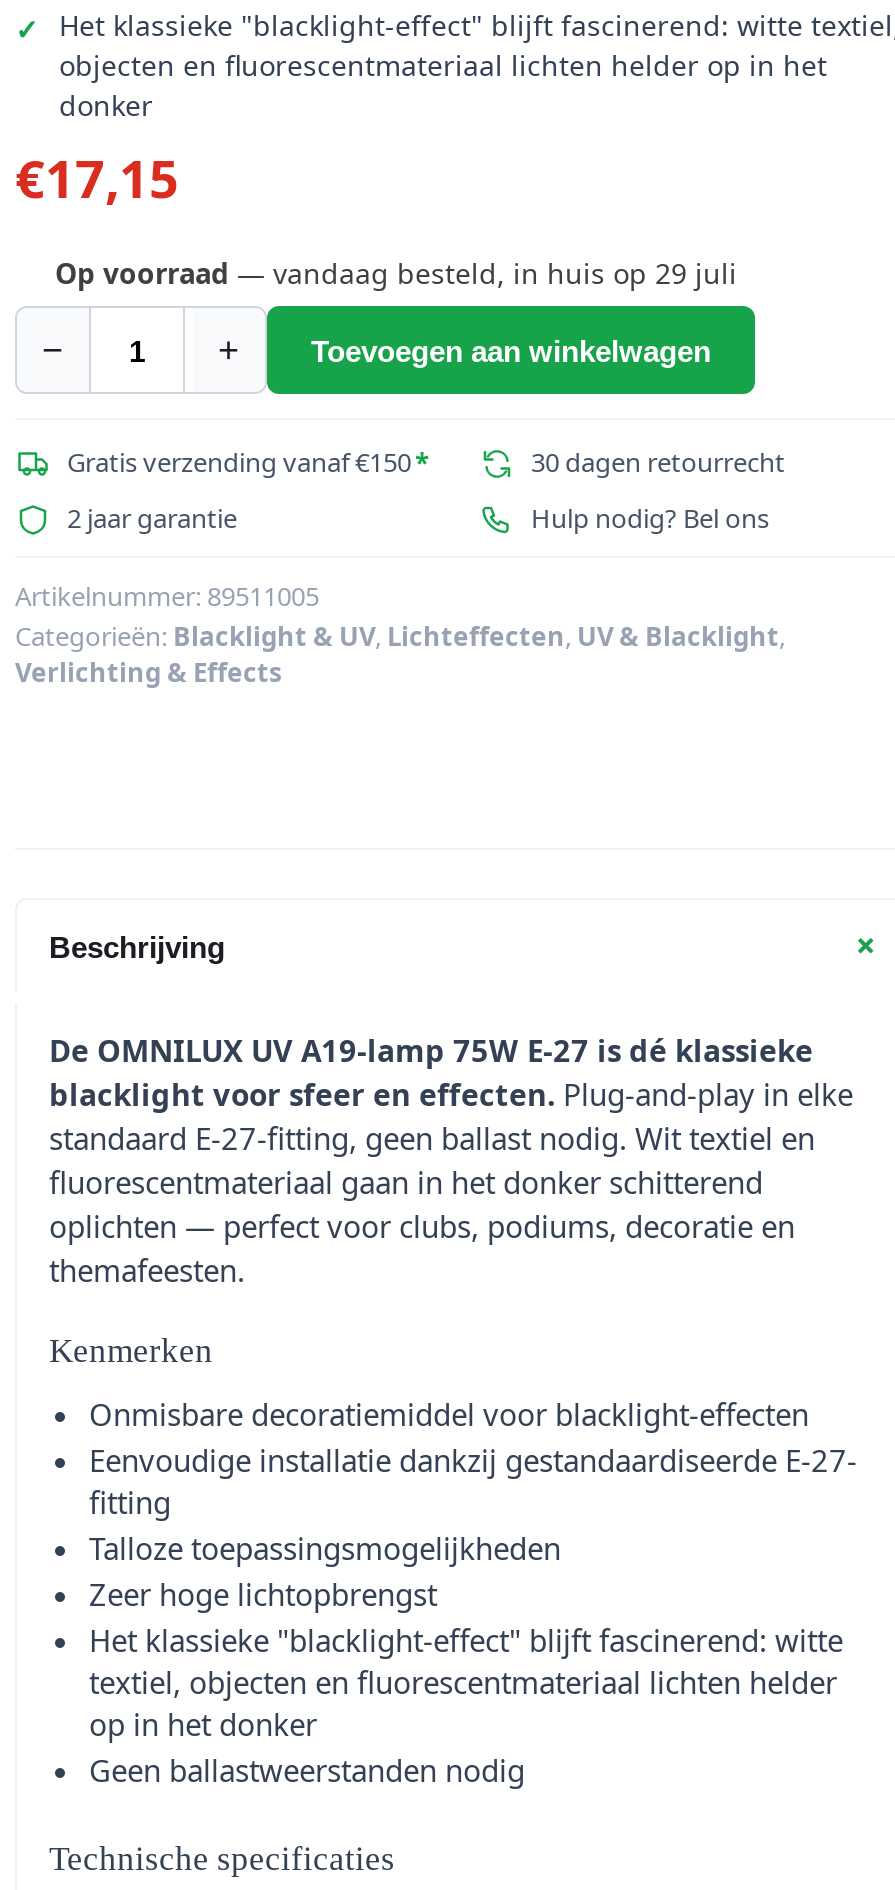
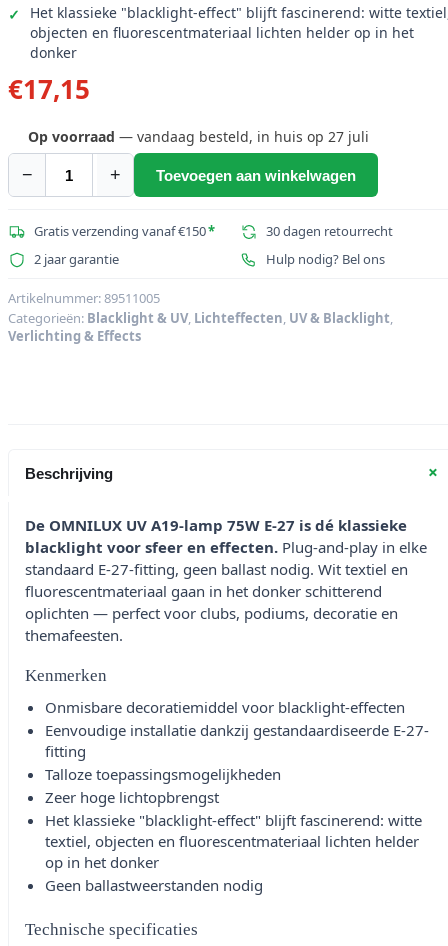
- Op voorraad — vandaag besteld, in huis op 29 juli
+ Op voorraad — vandaag besteld, in huis op 27 juli
